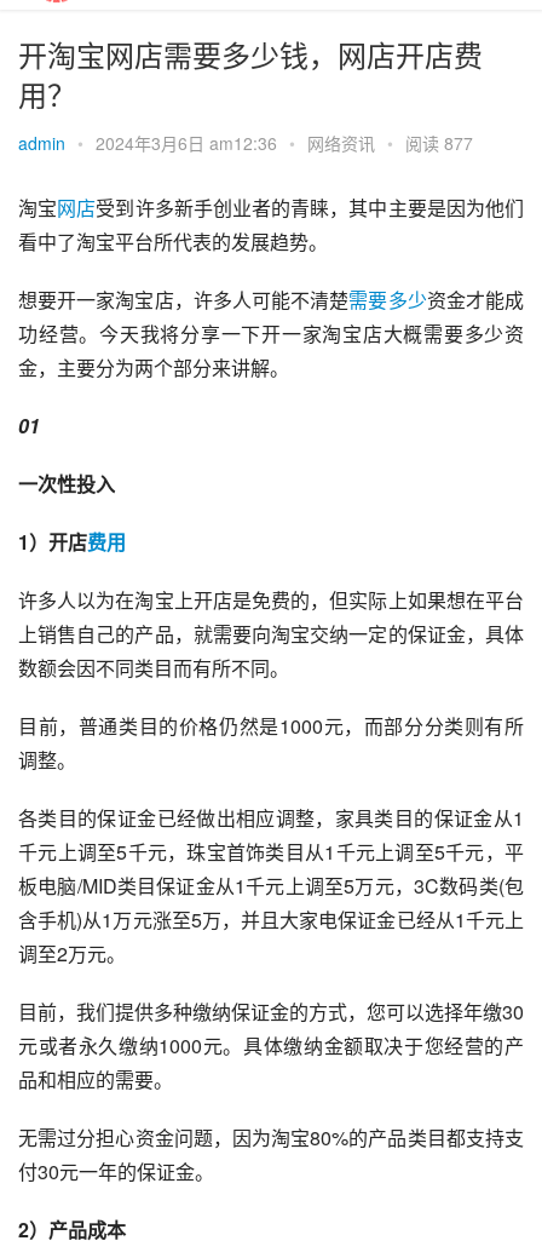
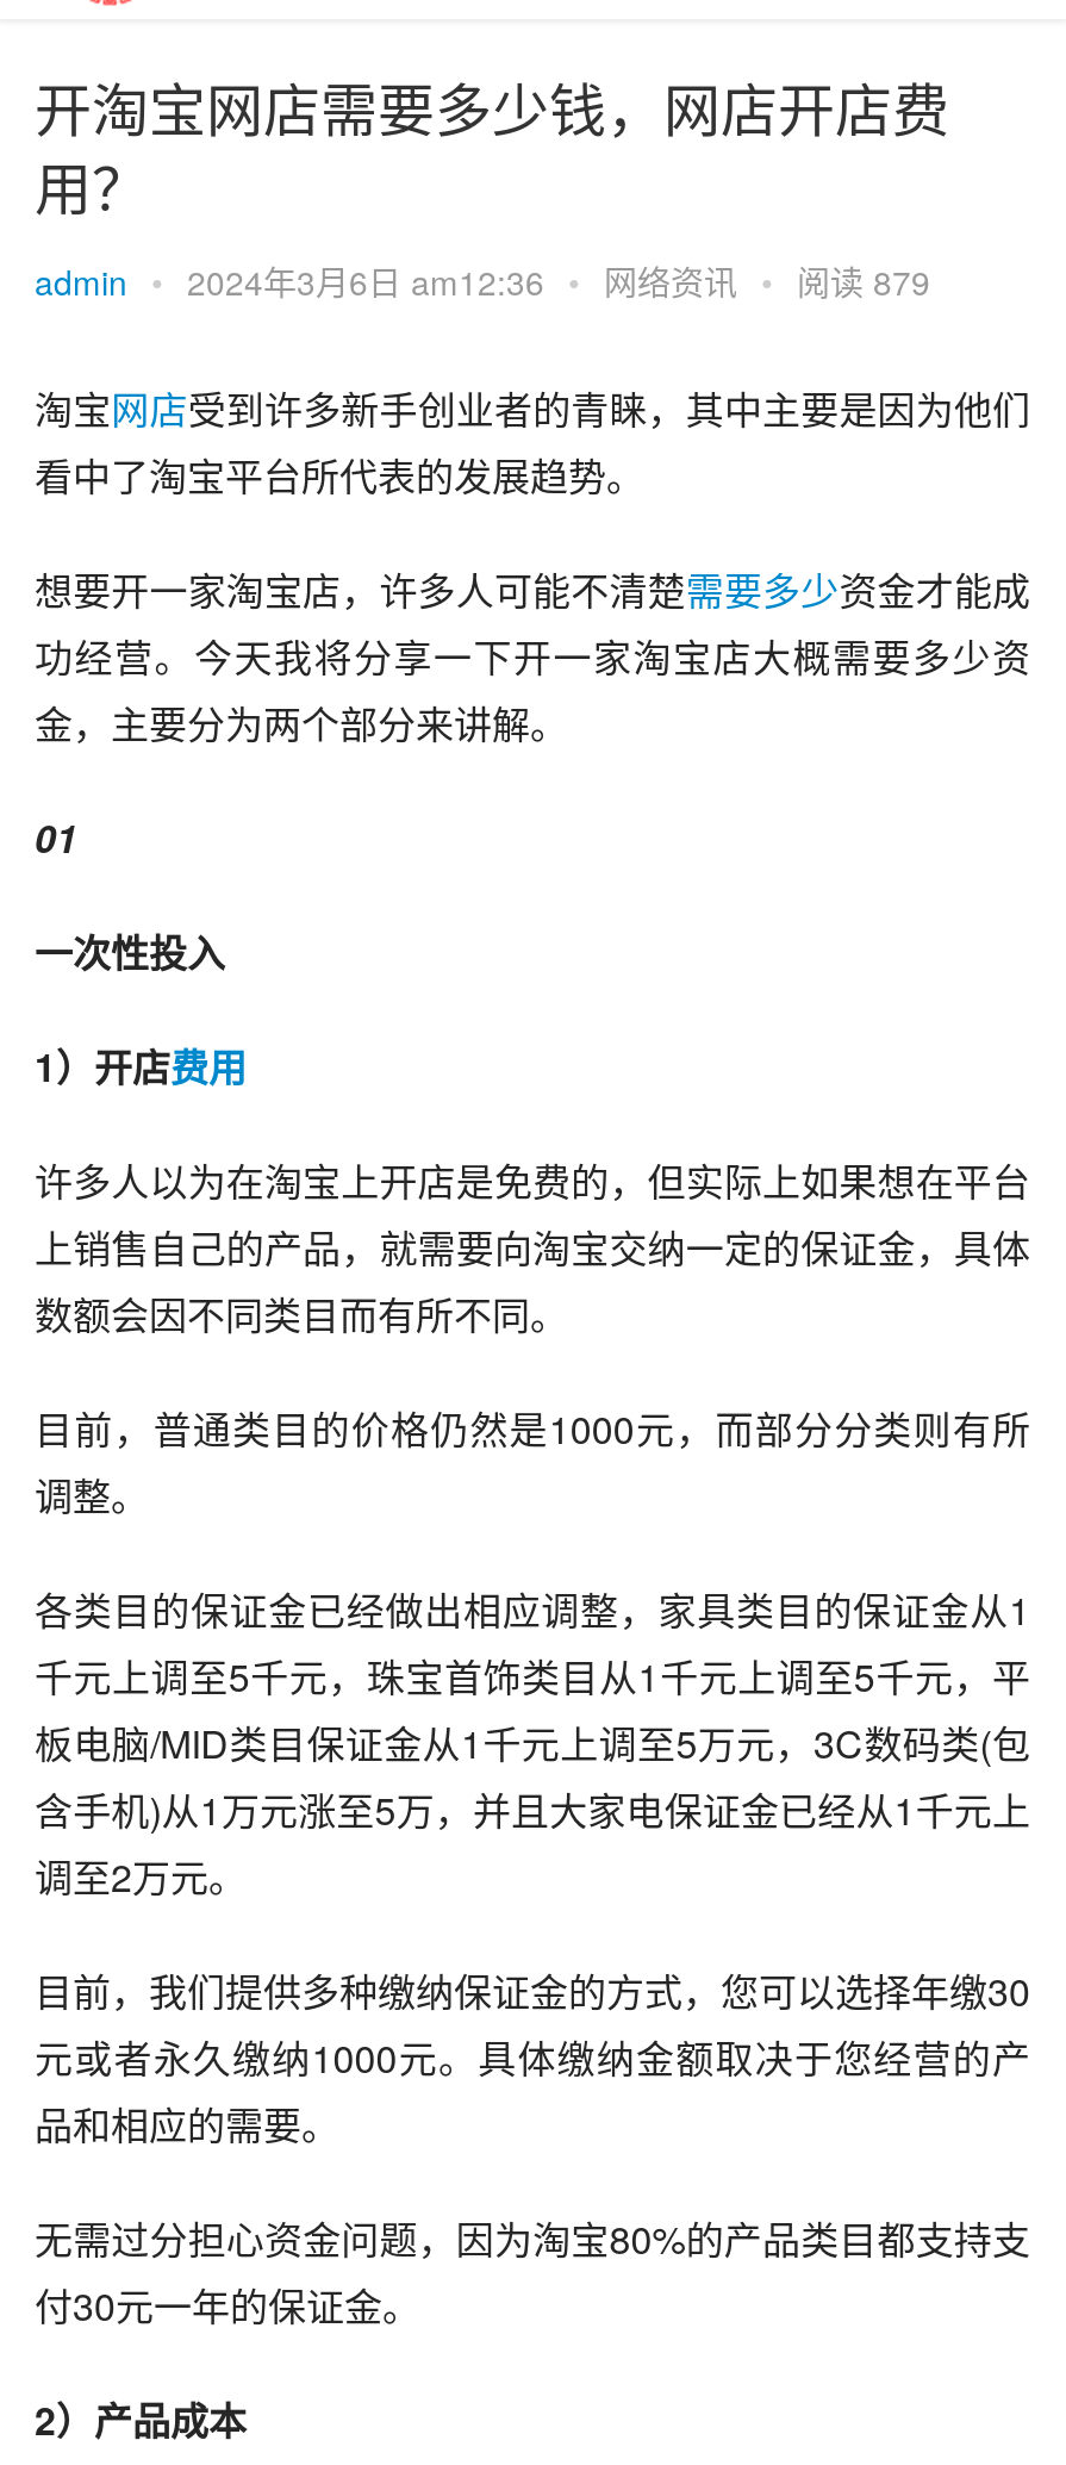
- admin • 2024年3月6日 am12:36 • 网络资讯 • 阅读 877
+ admin • 2024年3月6日 am12:36 • 网络资讯 • 阅读 879
